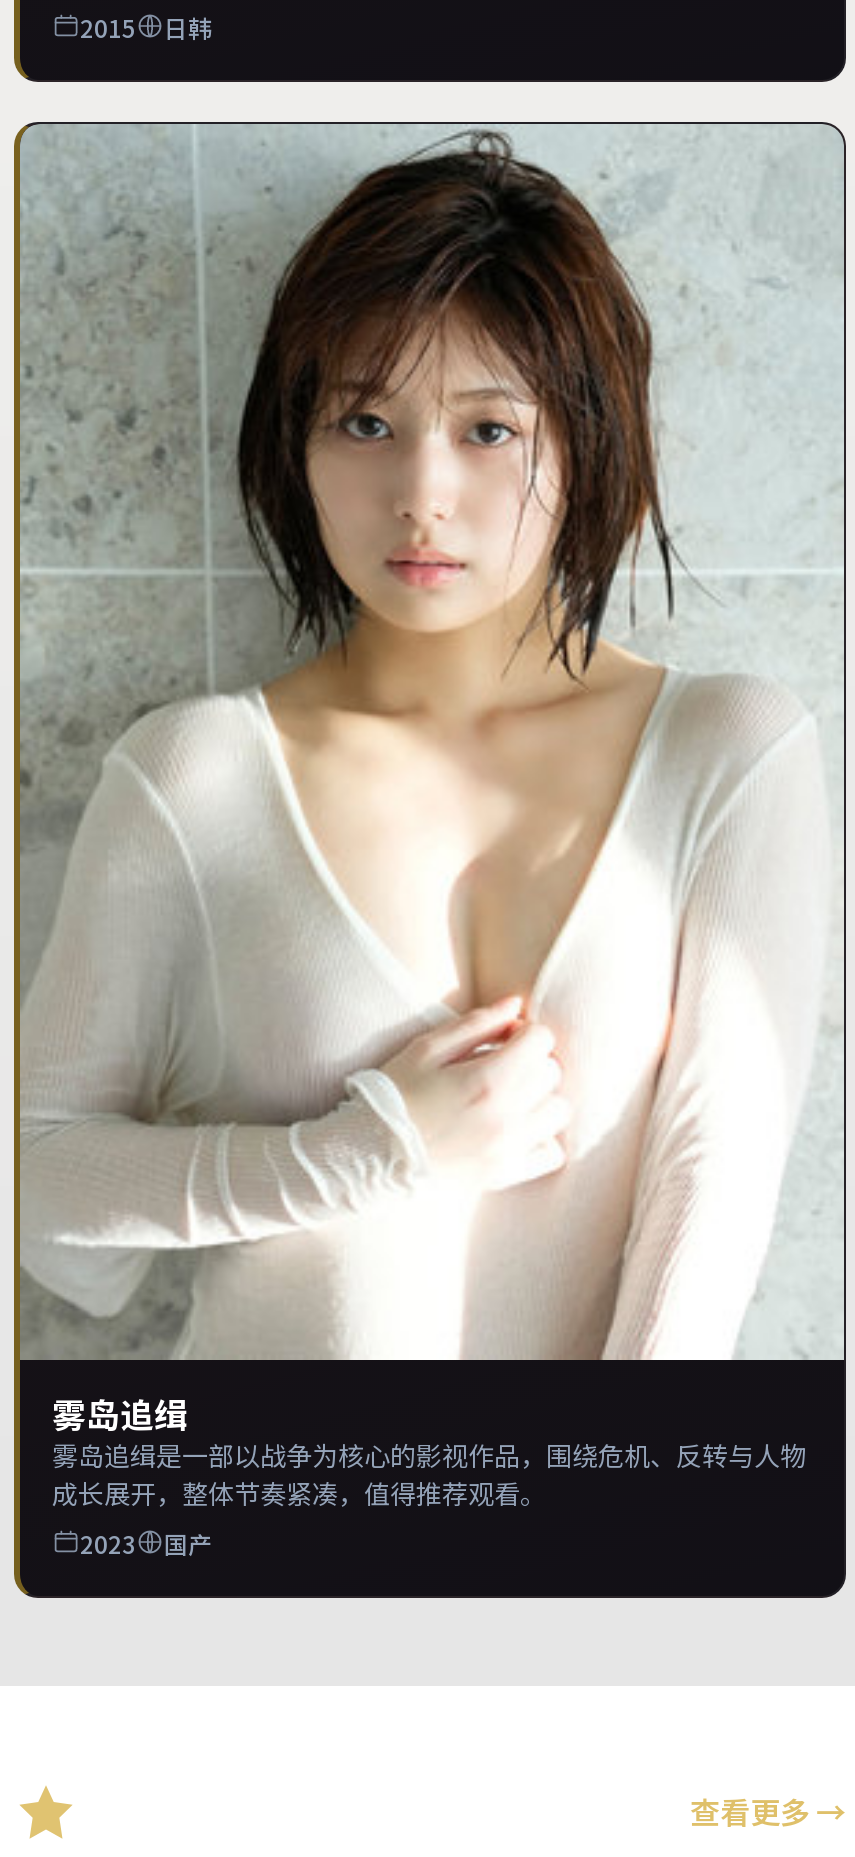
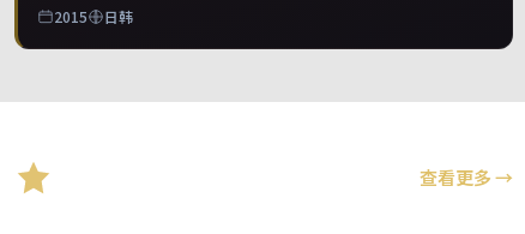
- [image]
- 雾岛追缉
- 雾岛追缉是一部以战争为核心的影视作品，围绕危机、反转与人物
- 成长展开，整体节奏紧凑，值得推荐观看。
- 2023
- 国产
